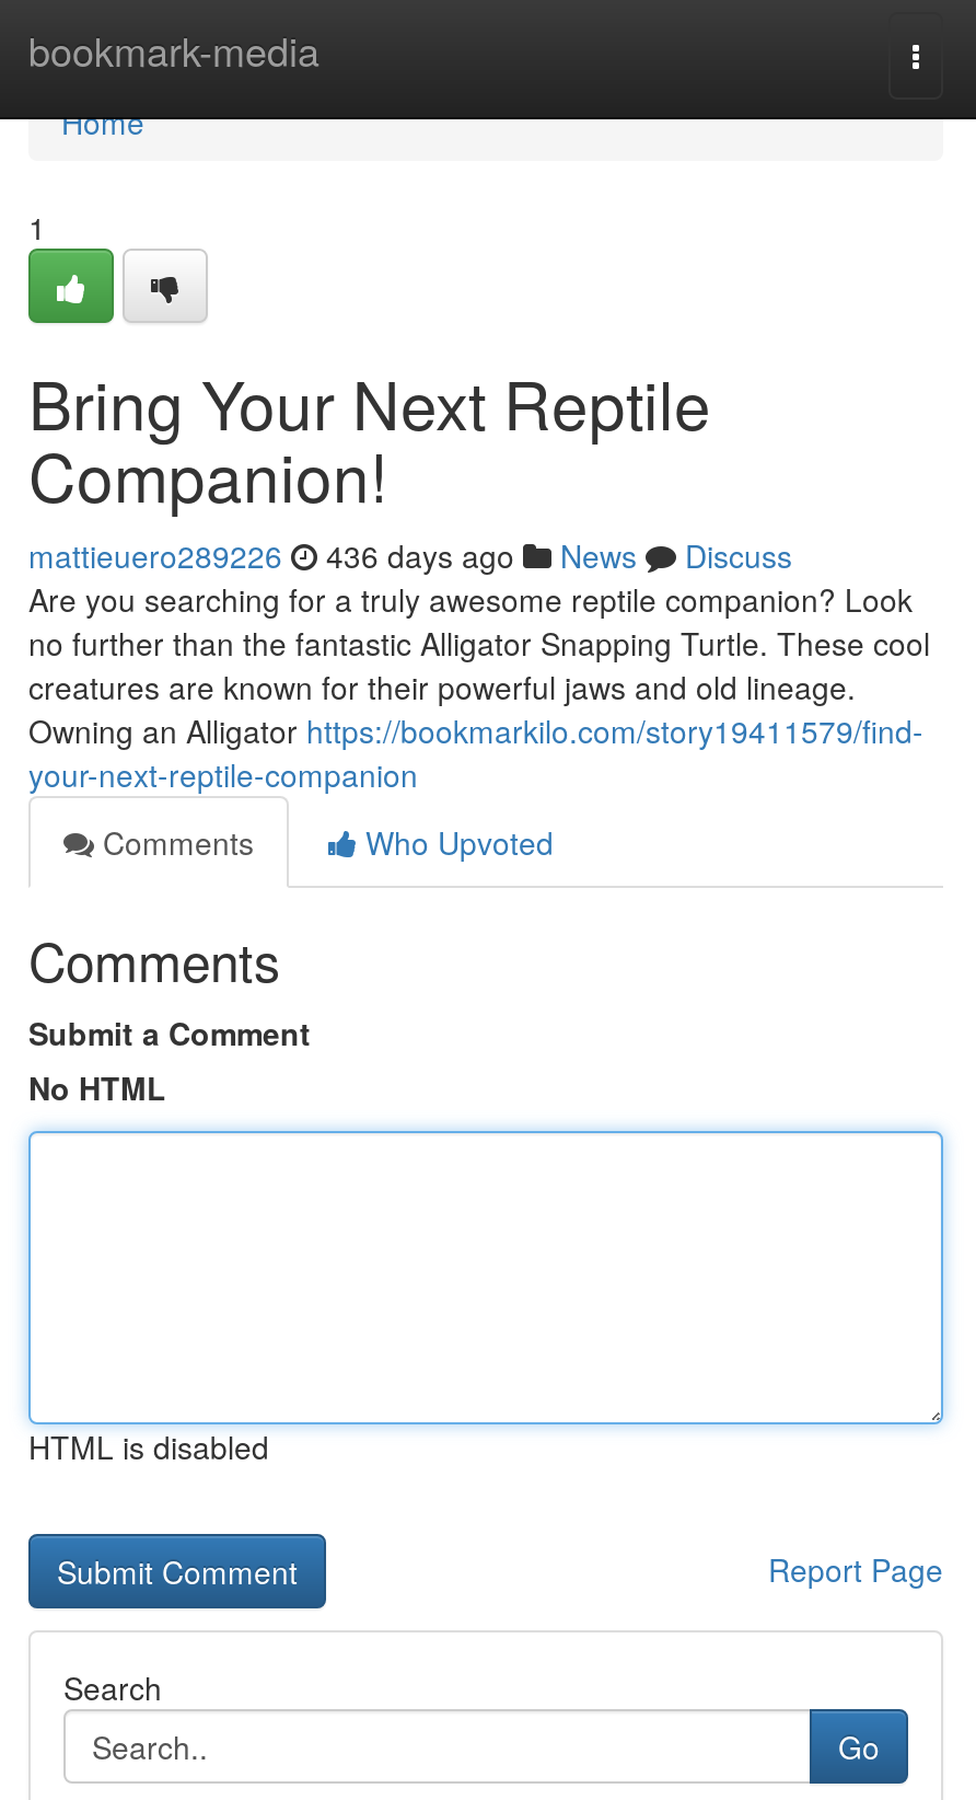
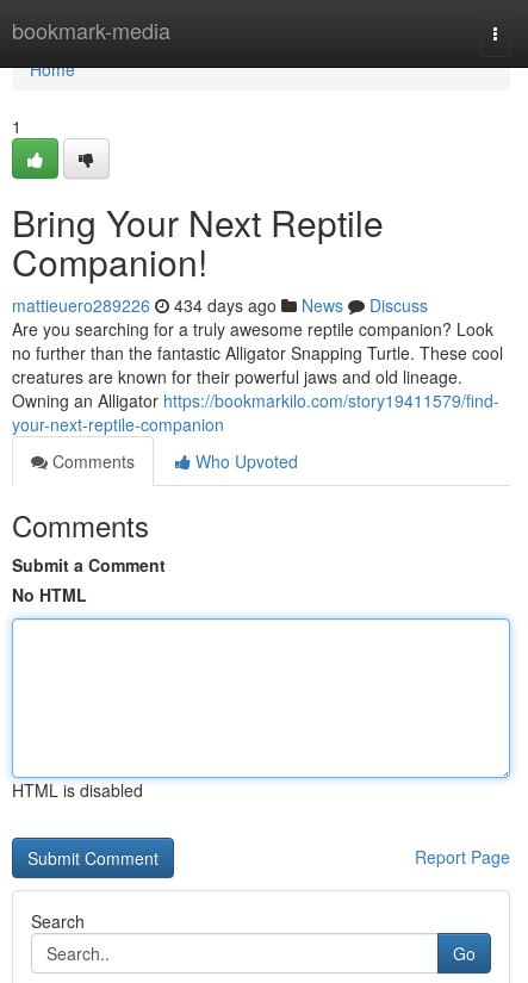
- mattieuero289226 436 days ago News Discuss
+ mattieuero289226 434 days ago News Discuss
